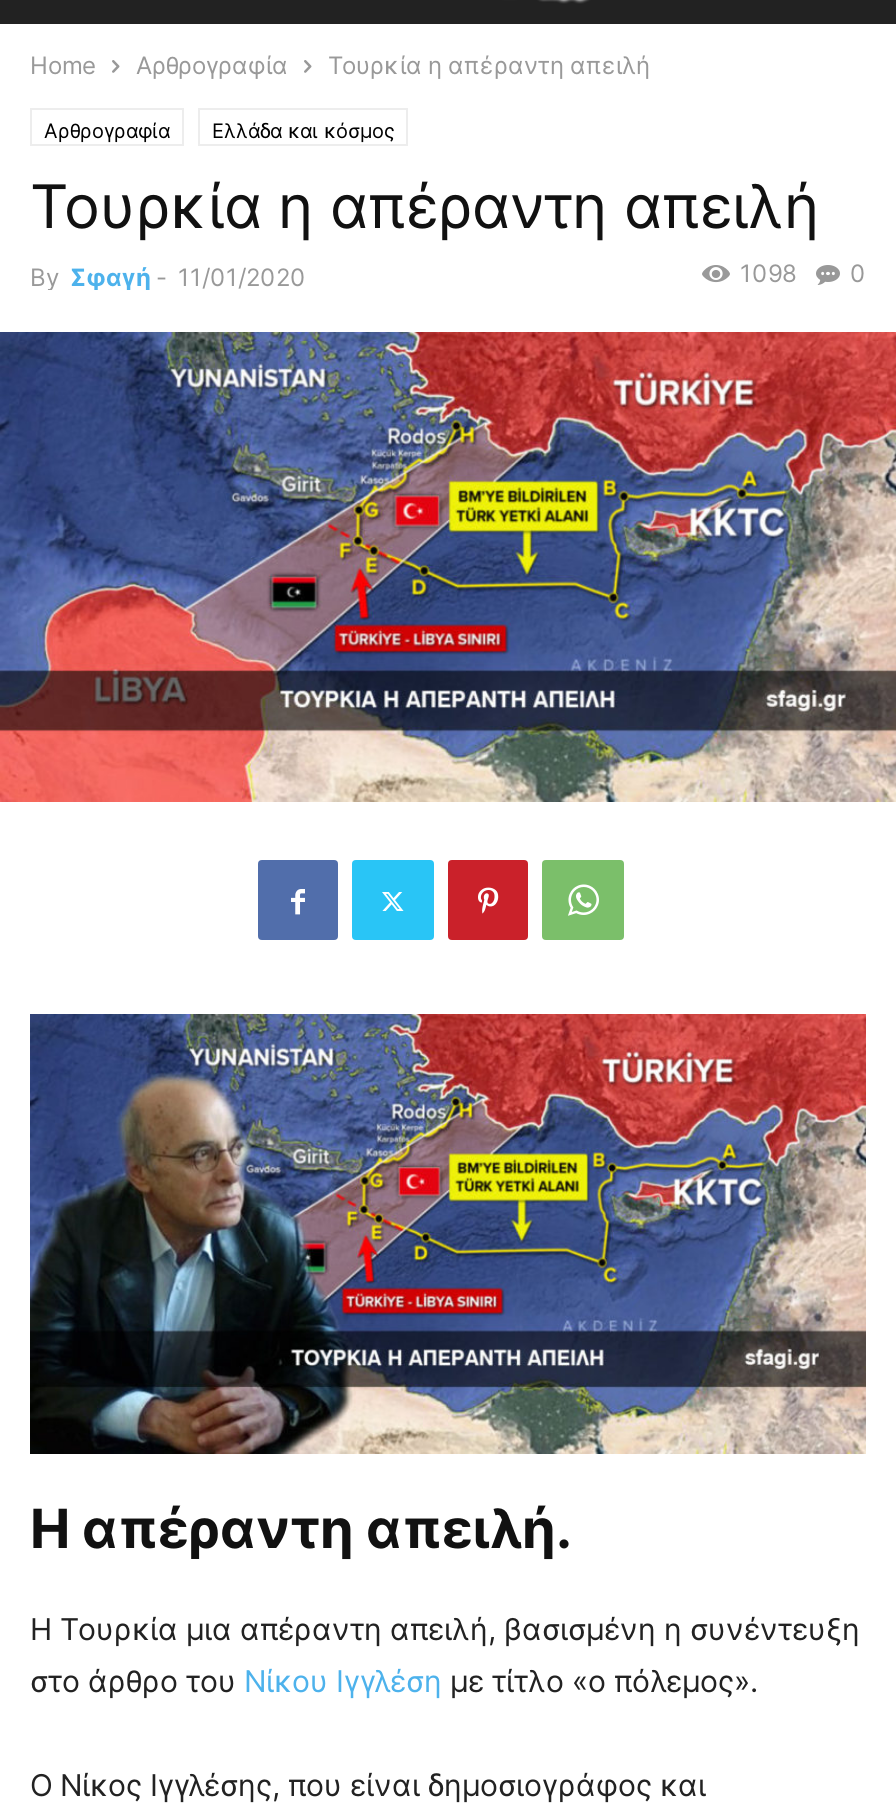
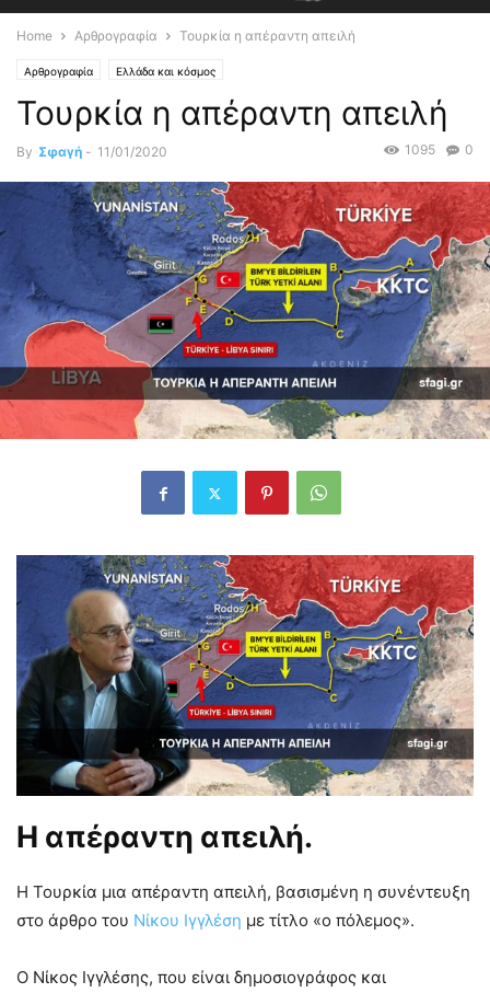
- 1098 0
+ 1095 0
